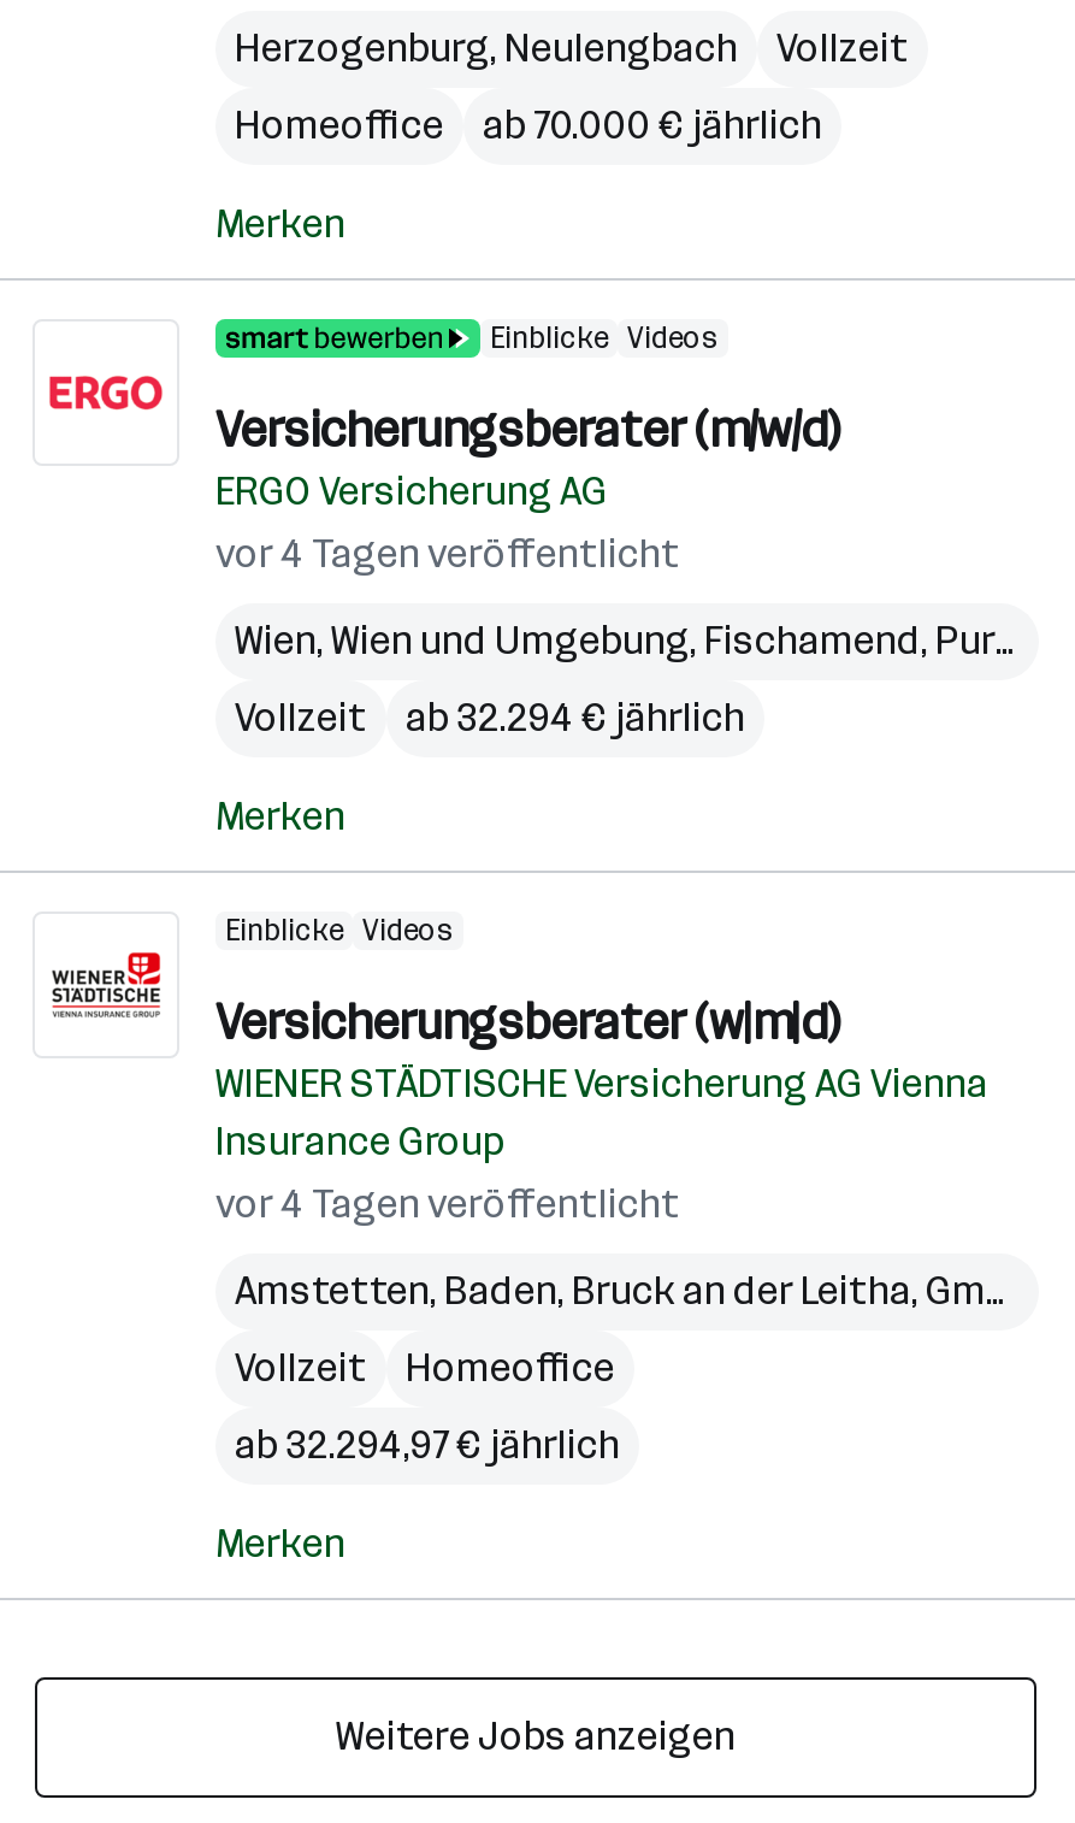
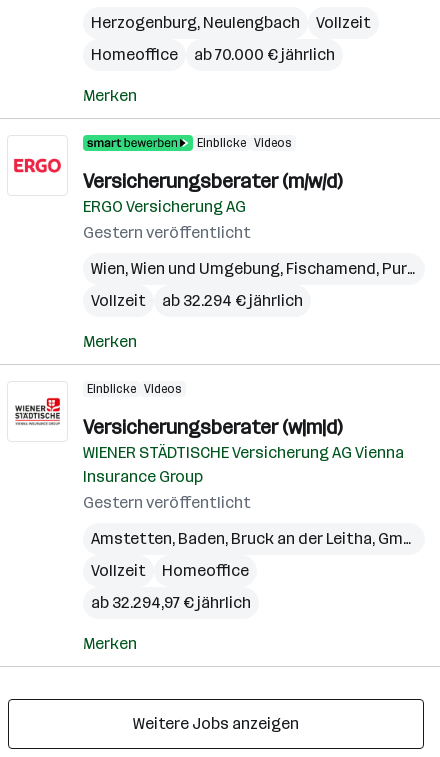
- vor 4 Tagen veröffentlicht
+ Gestern veröffentlicht

- vor 4 Tagen veröffentlicht
+ Gestern veröffentlicht
